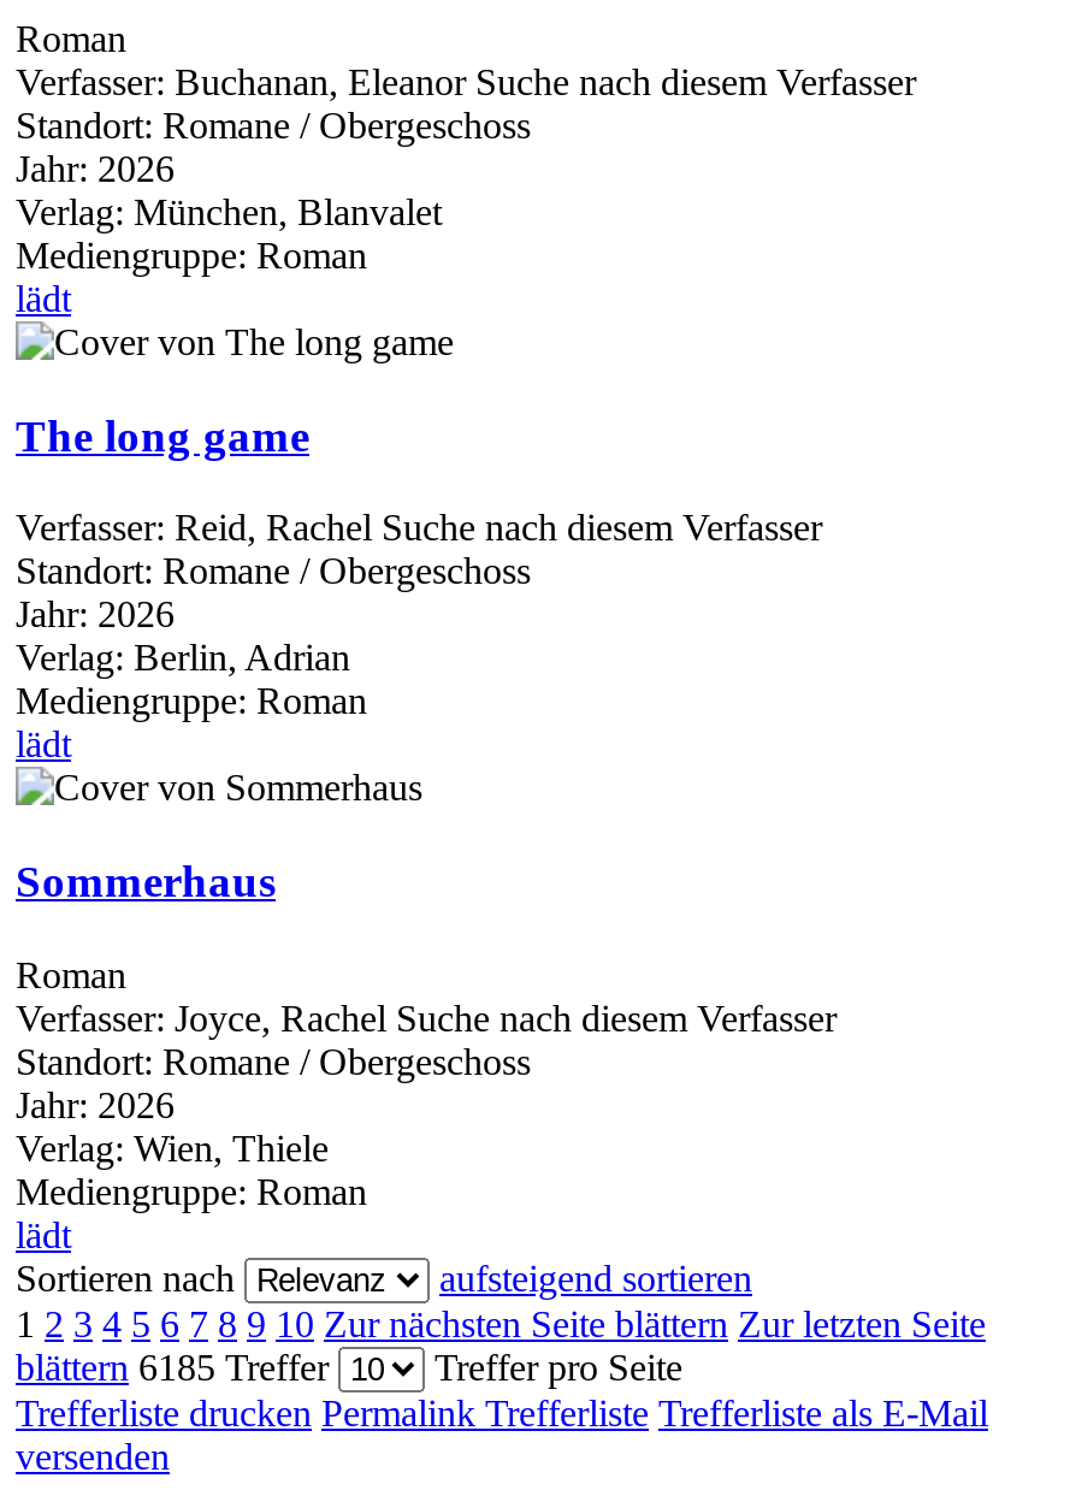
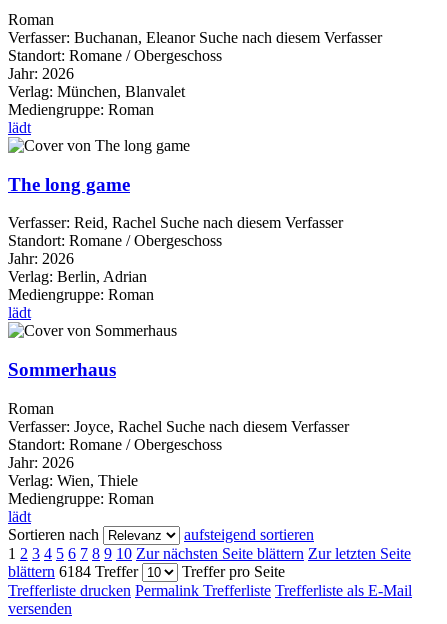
- blättern 6185 Treffer
+ blättern 6184 Treffer
